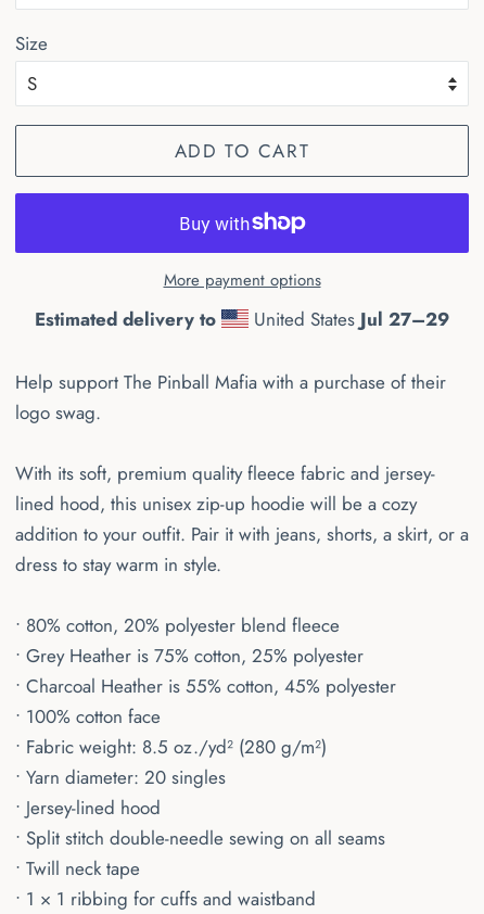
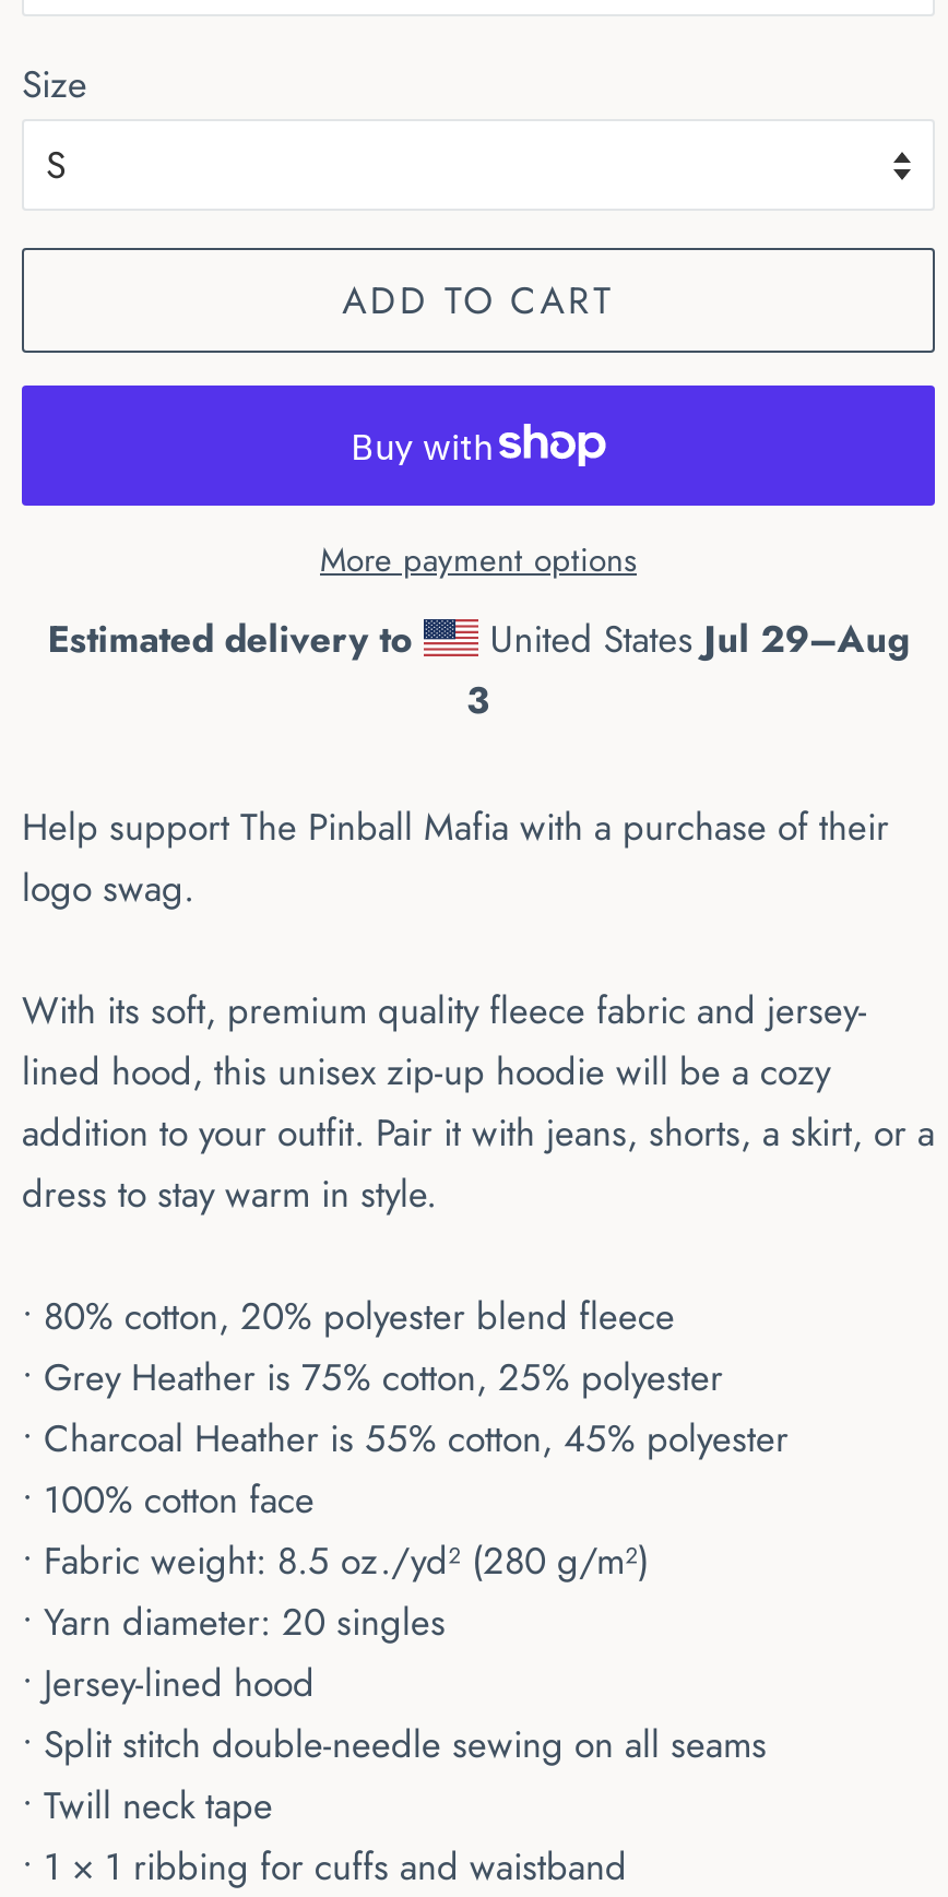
- United States Jul 27–29
+ United States Jul 29–Aug
+ 3
